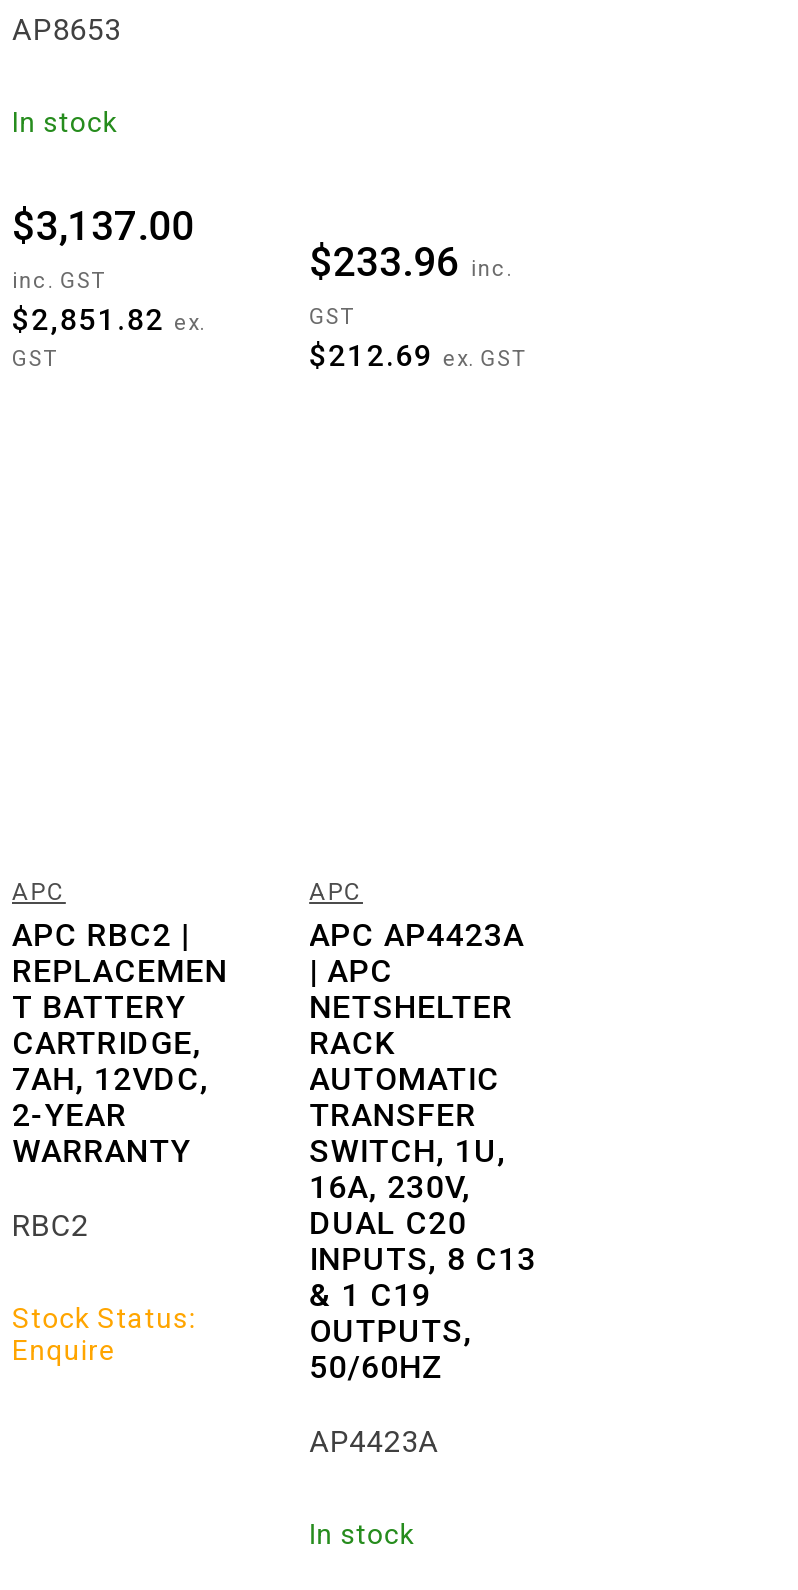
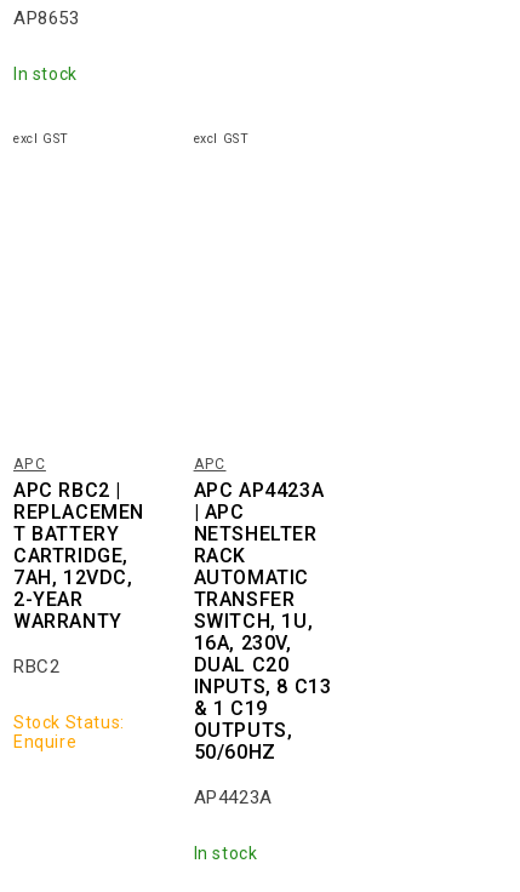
- $3,137.00
- inc. GST
- $2,851.82 ex.
- GST

- $233.96 inc.
- GST
- $212.69 ex. GST
